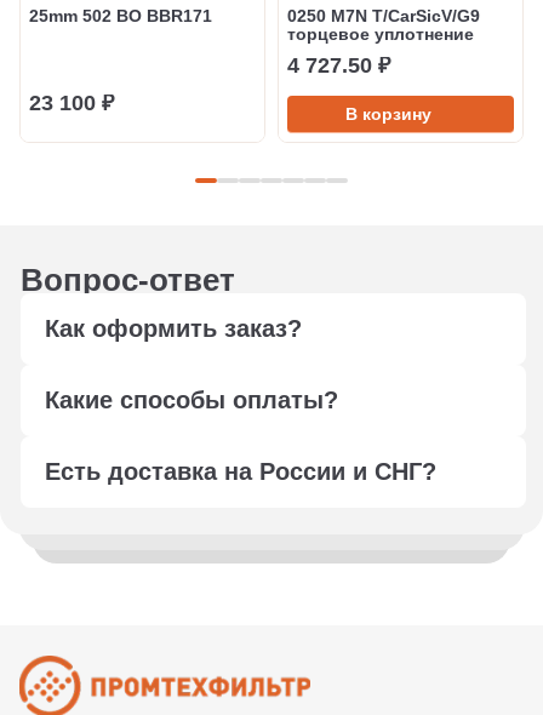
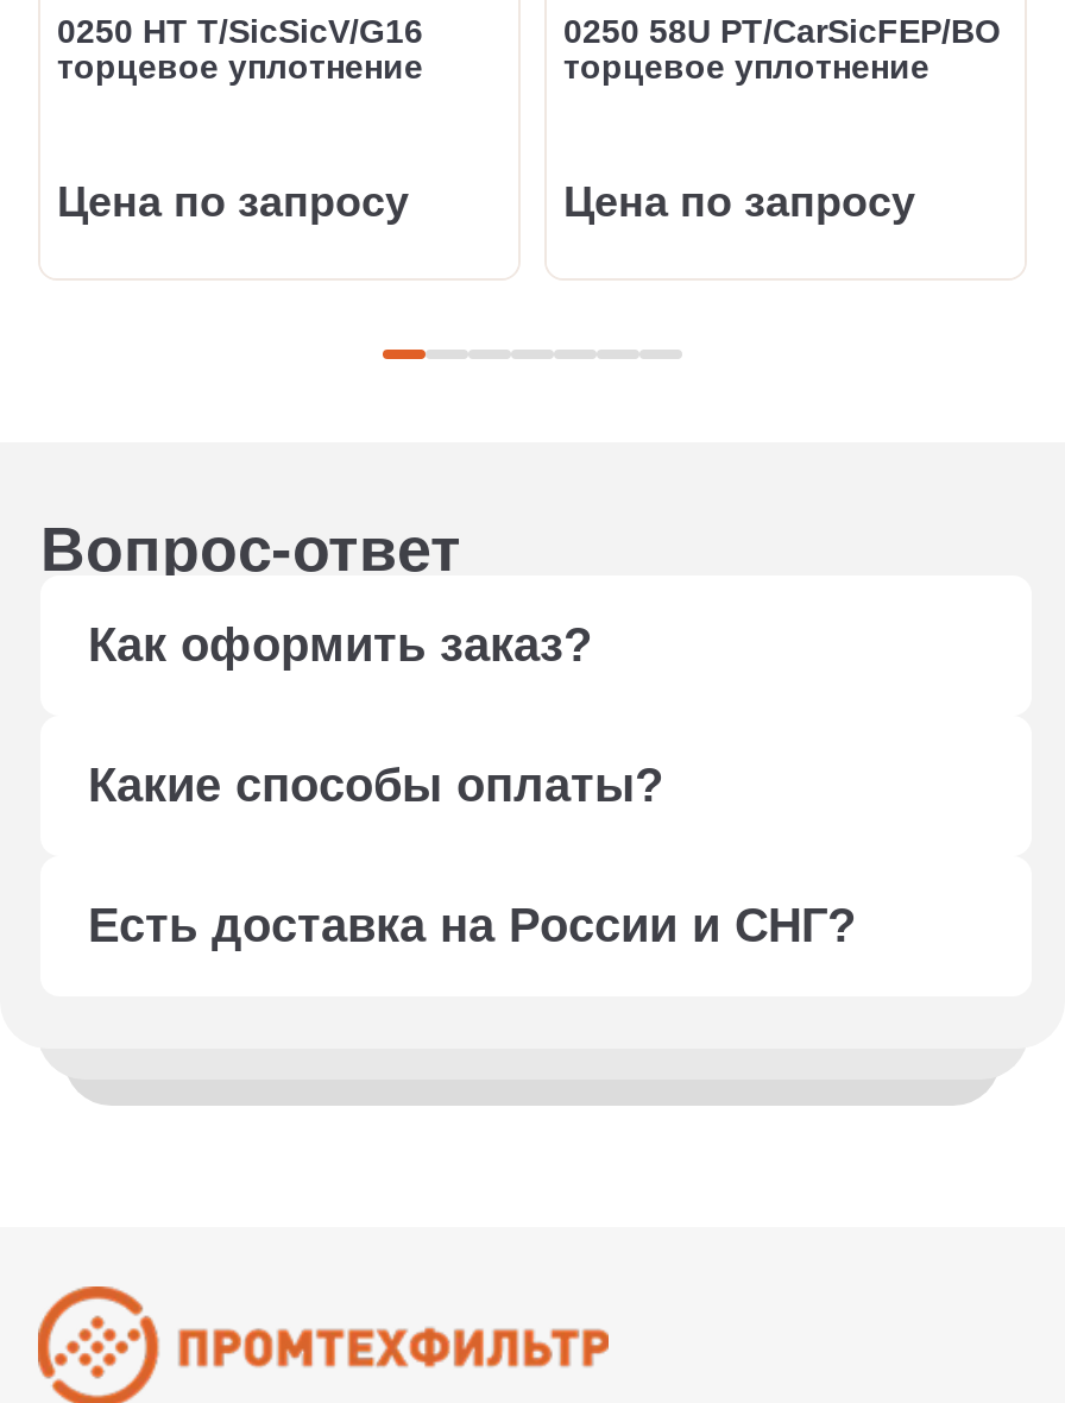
- 25mm 502 BO BBR171
+ 0250 HT T/SicSicV/G16
+ торцевое уплотнение

- 0250 M7N T/CarSicV/G9
+ 0250 58U PT/CarSicFEP/BO

- 4 727.50 ₽
- В корзину
+ Цена по запросу

- 23 100 ₽
+ Цена по запросу
